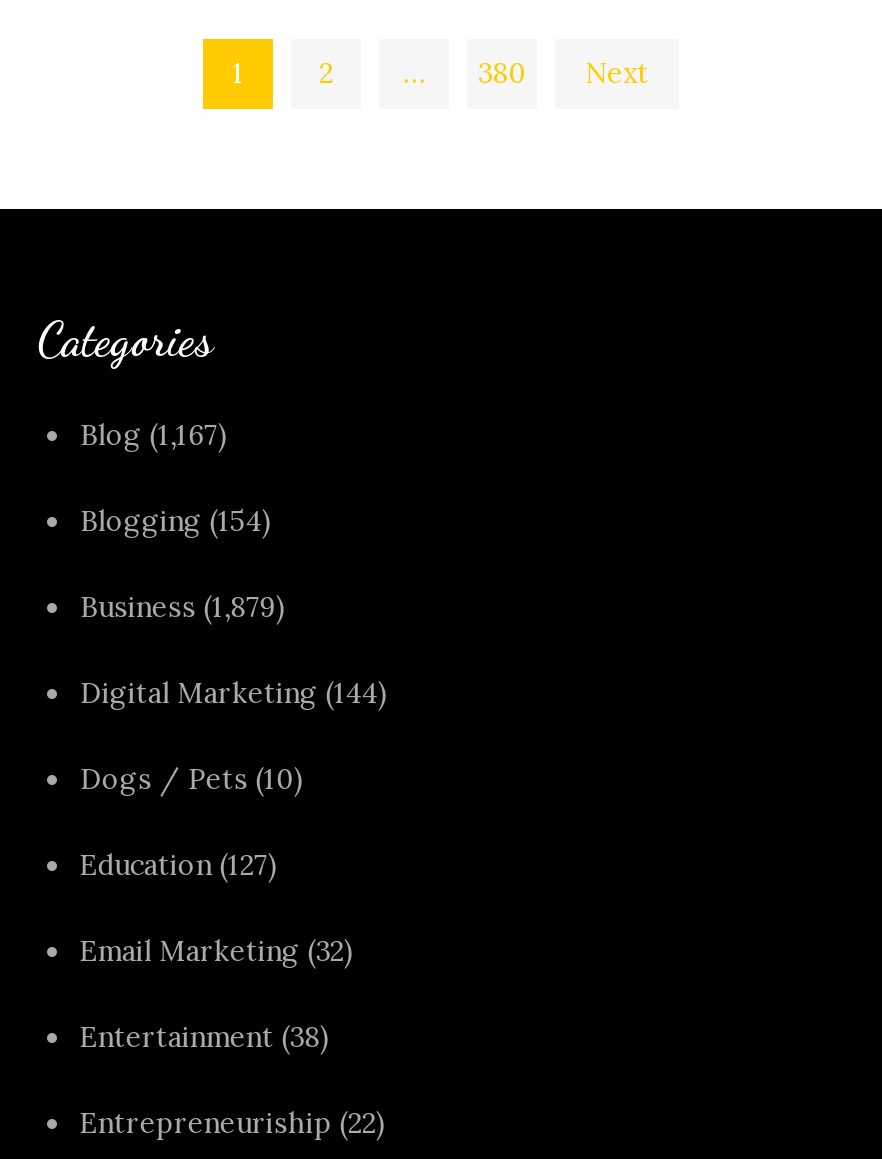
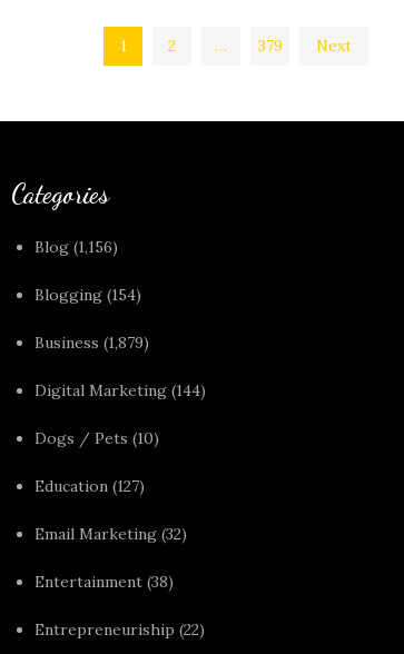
- 380
+ 379

- Blog (1,167)
+ Blog (1,156)
